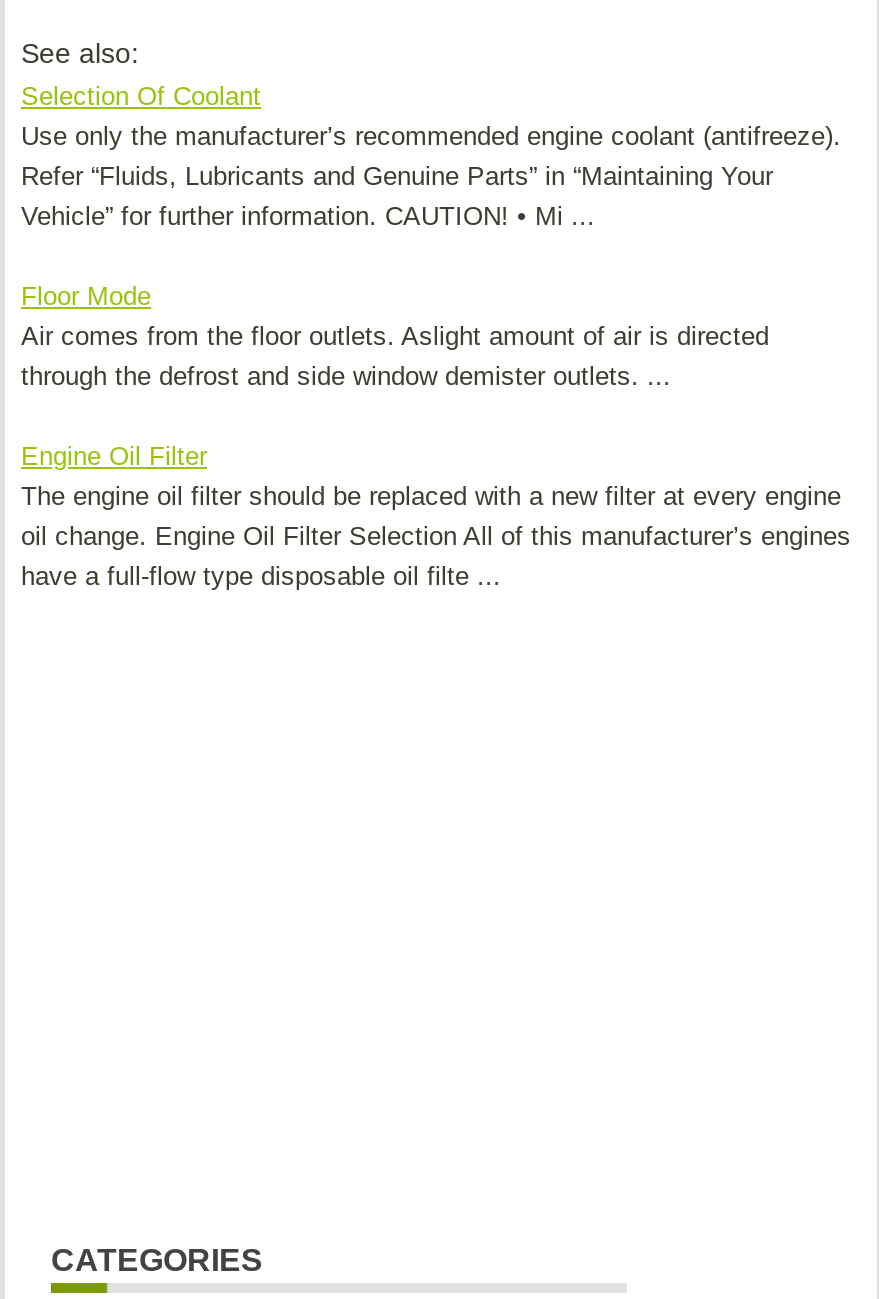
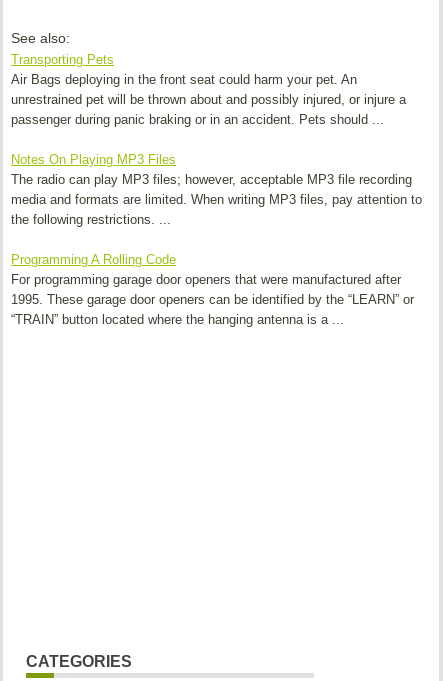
- Selection Of Coolant
- Use only the manufacturer’s recommended engine coolant (antifreeze).
- Refer “Fluids, Lubricants and Genuine Parts” in “Maintaining Your
- Vehicle” for further information. CAUTION! • Mi ...
+ Transporting Pets
+ Air Bags deploying in the front seat could harm your pet. An
+ unrestrained pet will be thrown about and possibly injured, or injure a
+ passenger during panic braking or in an accident. Pets should ...

- Floor Mode
- Air comes from the floor outlets. Aslight amount of air is directed
- through the defrost and side window demister outlets. ...
+ Notes On Playing MP3 Files
+ The radio can play MP3 files; however, acceptable MP3 file recording
+ media and formats are limited. When writing MP3 files, pay attention to
+ the following restrictions. ...

- Engine Oil Filter
- The engine oil filter should be replaced with a new filter at every engine
- oil change. Engine Oil Filter Selection All of this manufacturer’s engines
- have a full-flow type disposable oil filte ...
+ Programming A Rolling Code
+ For programming garage door openers that were manufactured after
+ 1995. These garage door openers can be identified by the “LEARN” or
+ “TRAIN” button located where the hanging antenna is a ...
